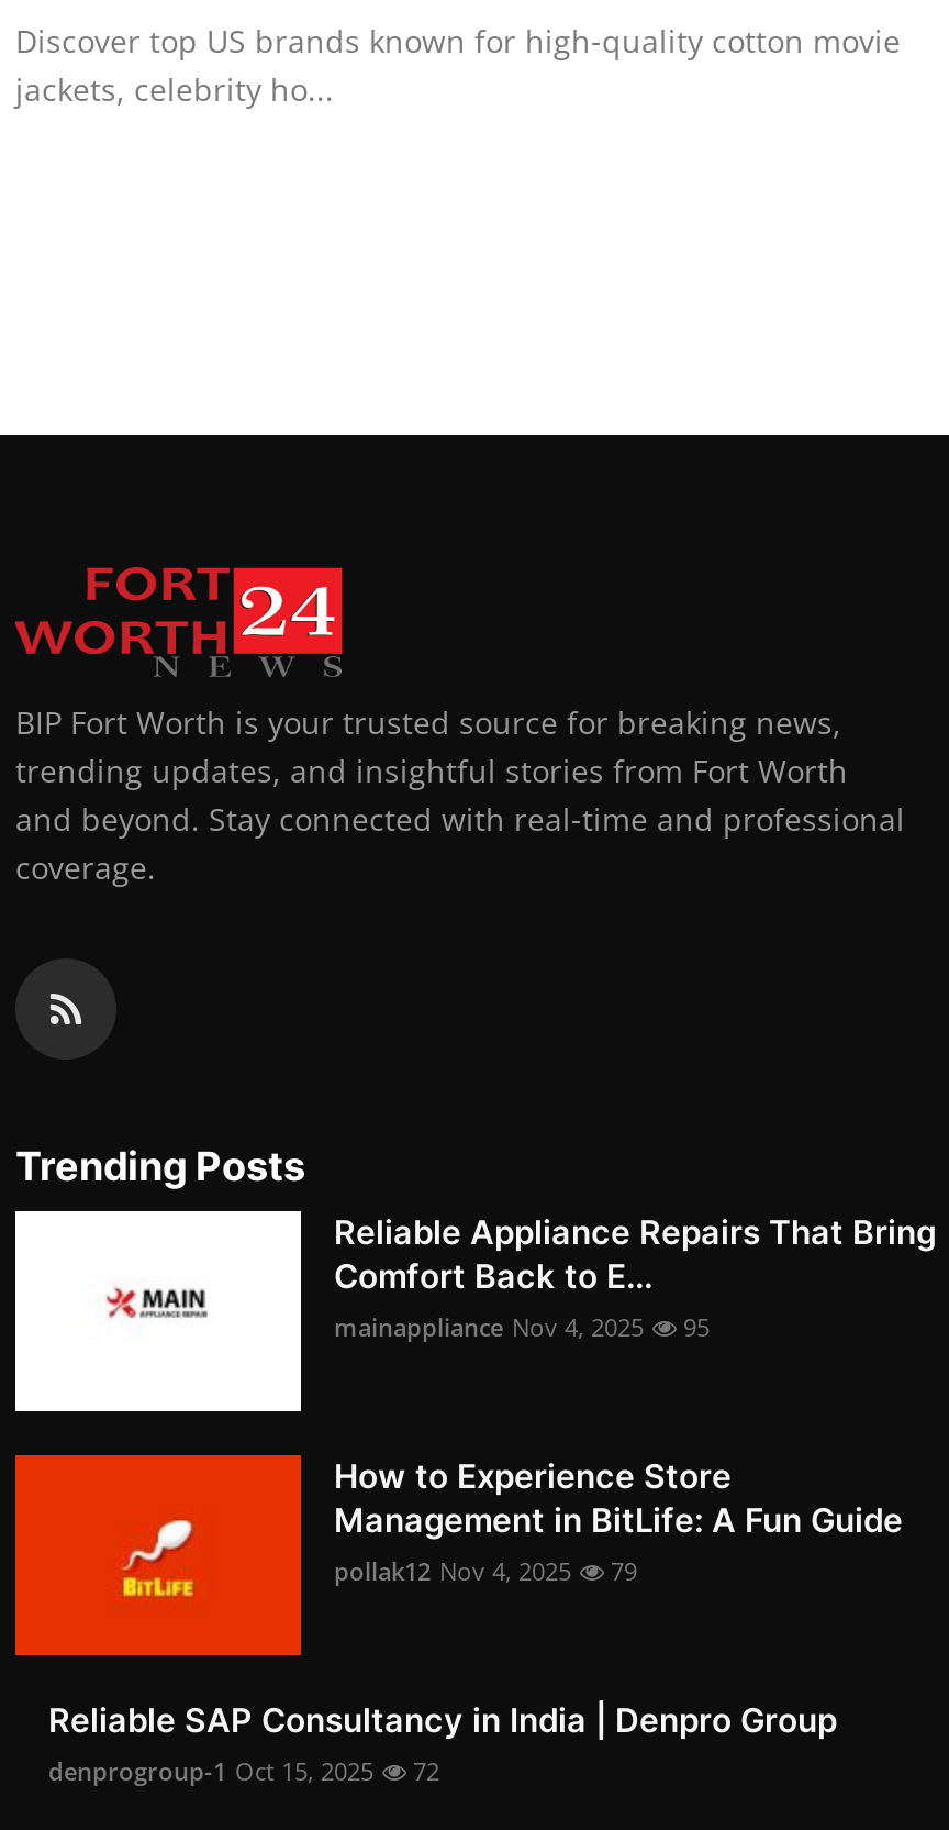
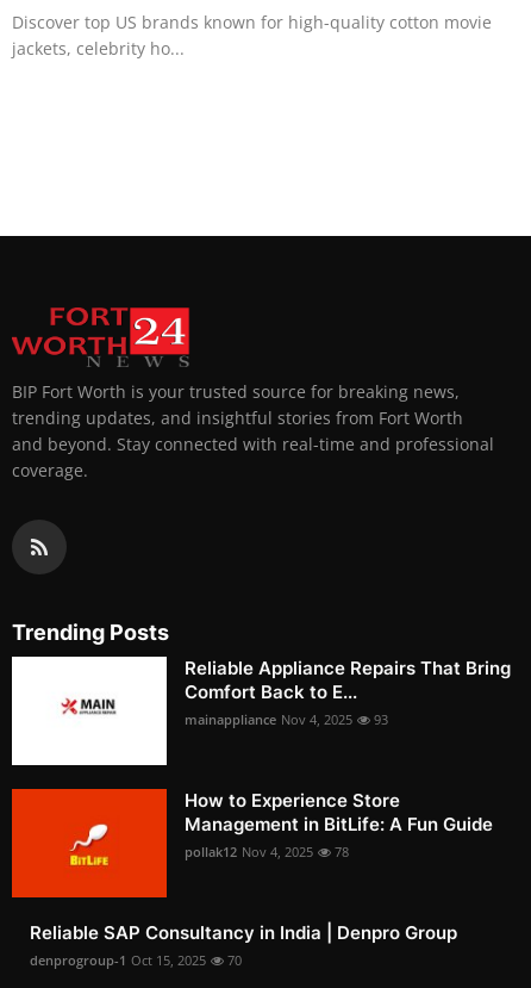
- mainappliance Nov 4, 2025 95
+ mainappliance Nov 4, 2025 93

- pollak12 Nov 4, 2025 79
+ pollak12 Nov 4, 2025 78

- denprogroup-1 Oct 15, 2025 72
+ denprogroup-1 Oct 15, 2025 70
